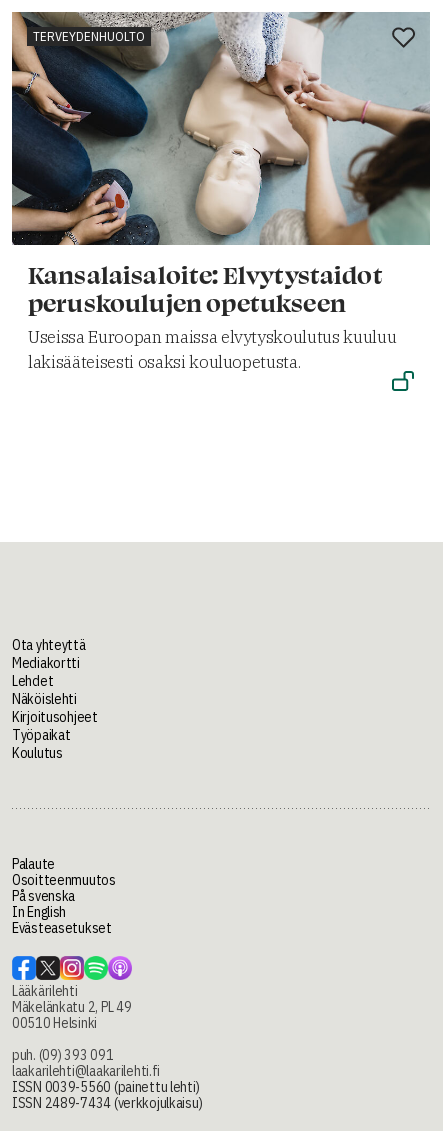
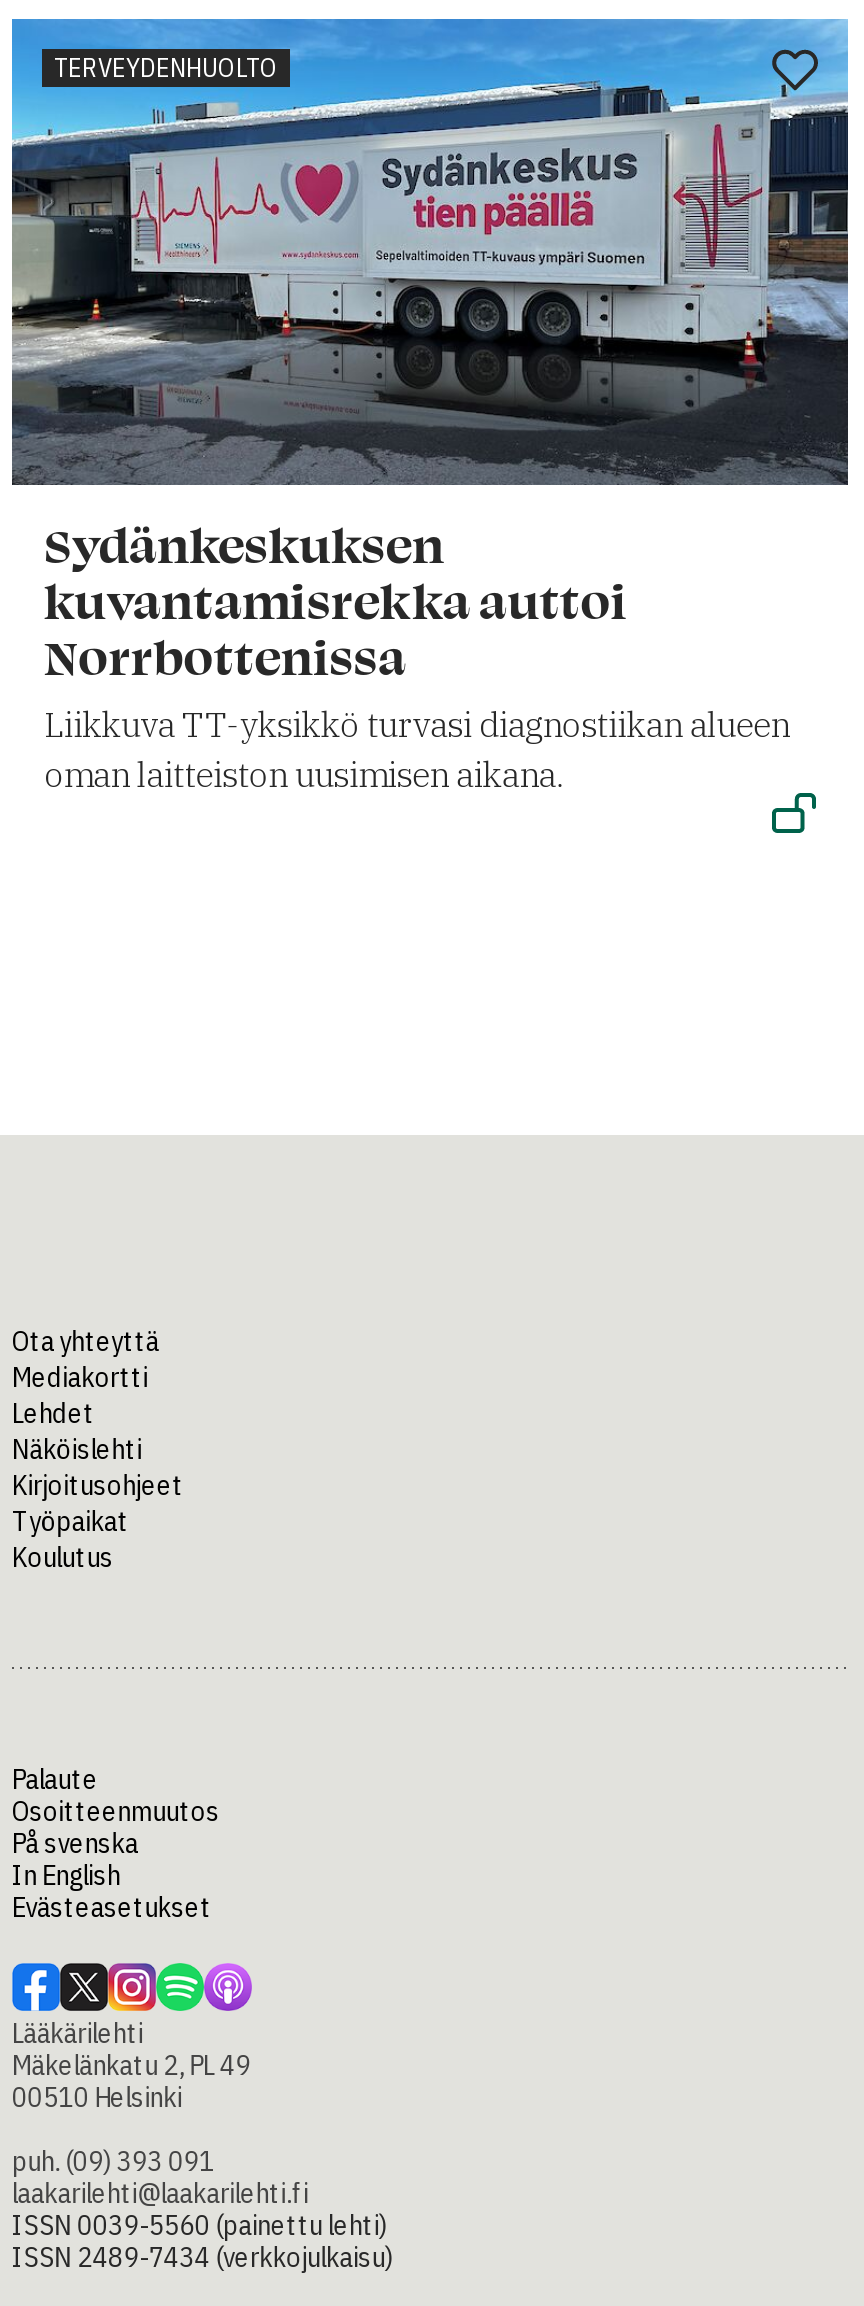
- [image]
- Kansalaisaloite: Elvytystaidot
- peruskoulujen opetukseen
- Useissa Euroopan maissa elvytyskoulutus kuuluu
- lakisääteisesti osaksi kouluopetusta.
+ [image]
+ Sydänkeskuksen
+ kuvantamisrekka auttoi
+ Norrbottenissa
+ Liikkuva TT-yksikkö turvasi diagnostiikan alueen
+ oman laitteiston uusimisen aikana.
